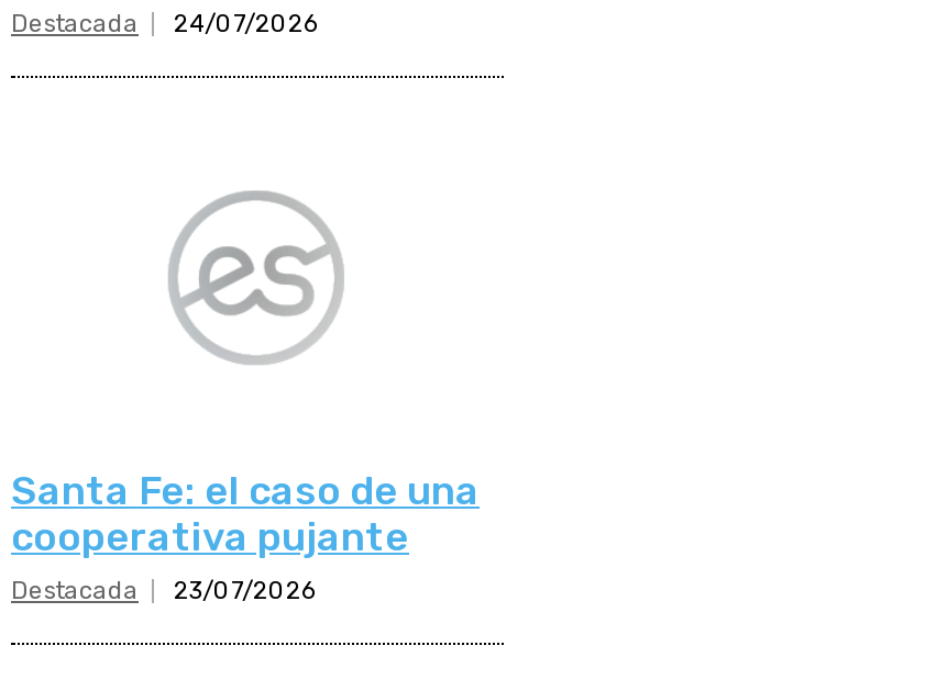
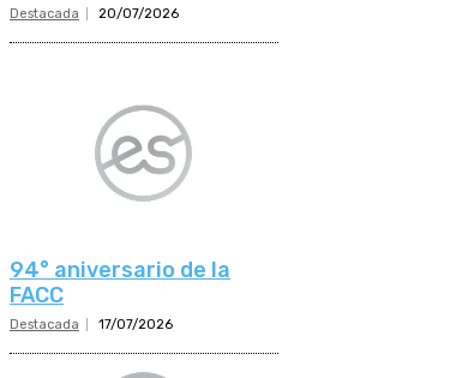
- Destacada 24/07/2026
+ Destacada 20/07/2026

- Santa Fe: el caso de una
- cooperativa pujante
+ 94° aniversario de la
+ FACC

- Destacada 23/07/2026
+ Destacada 17/07/2026
